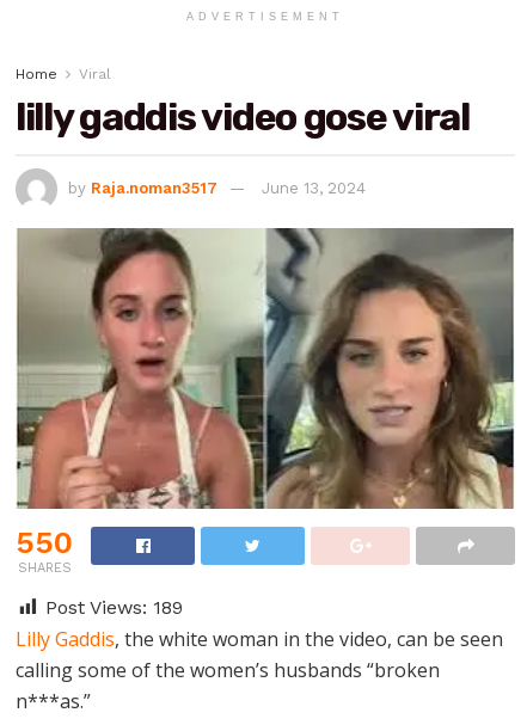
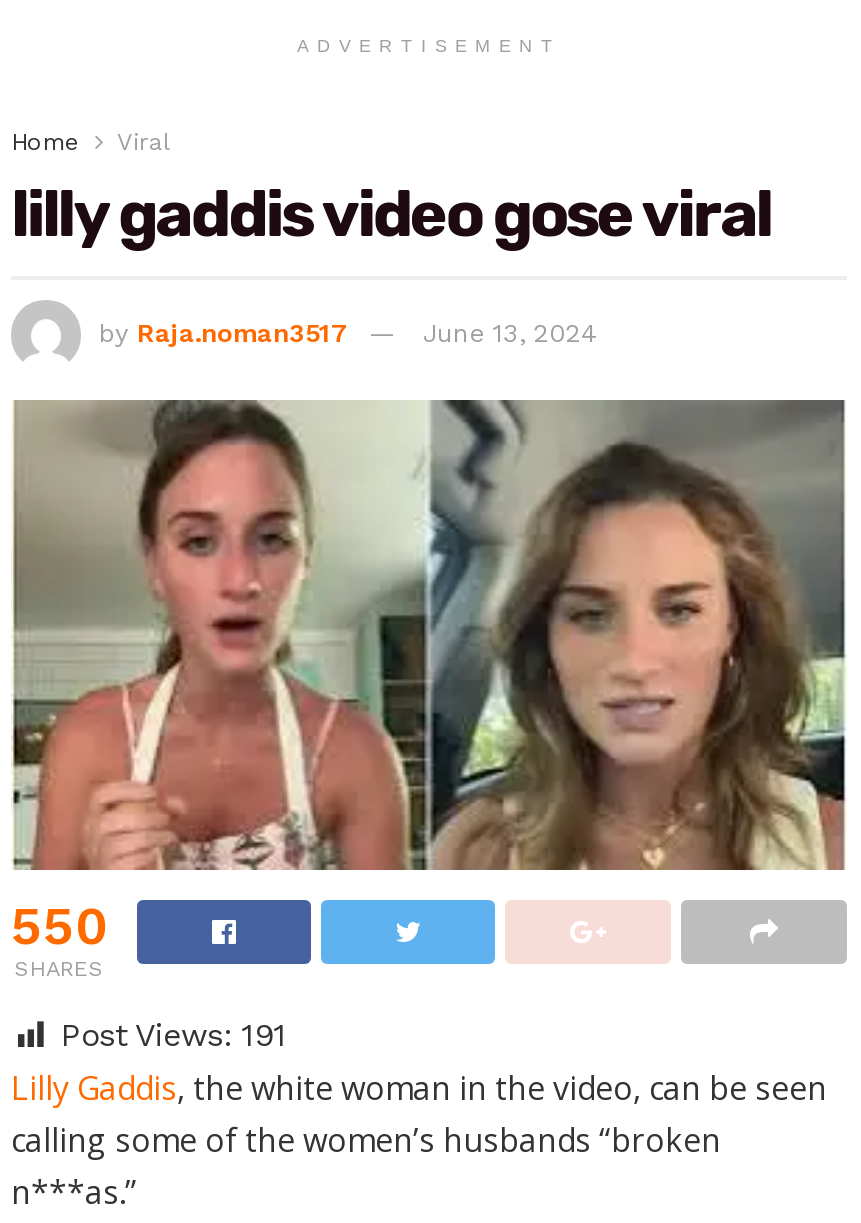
- Post Views: 189
+ Post Views: 191
